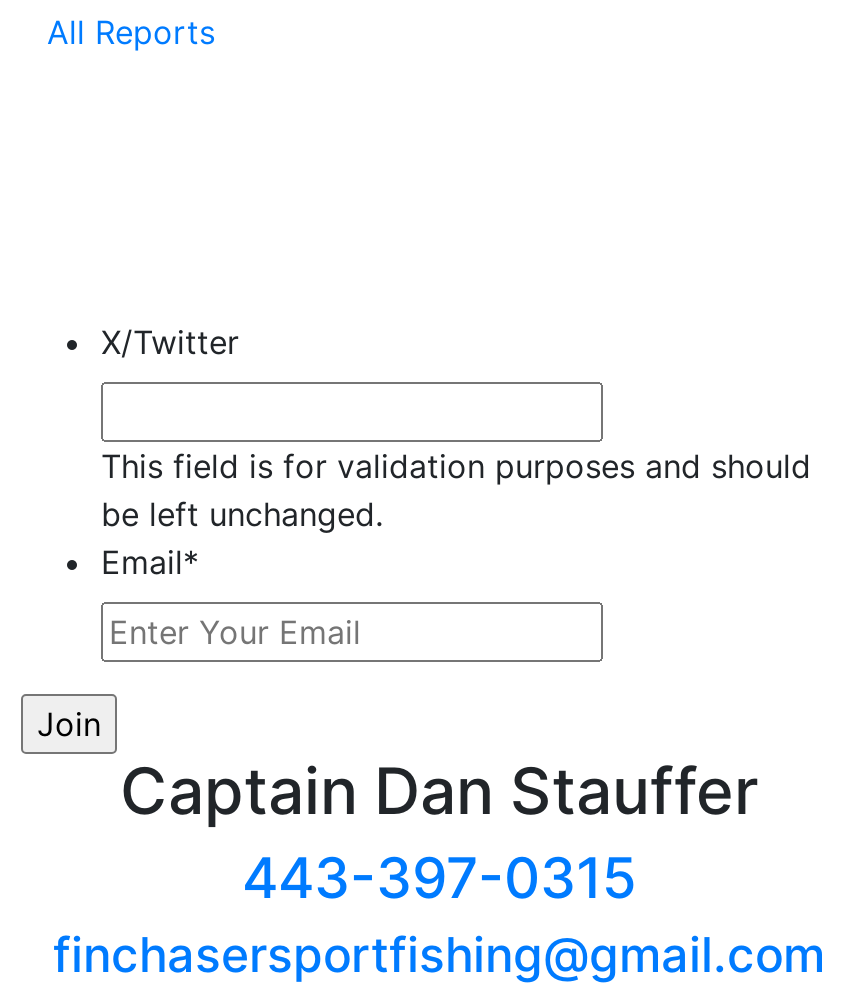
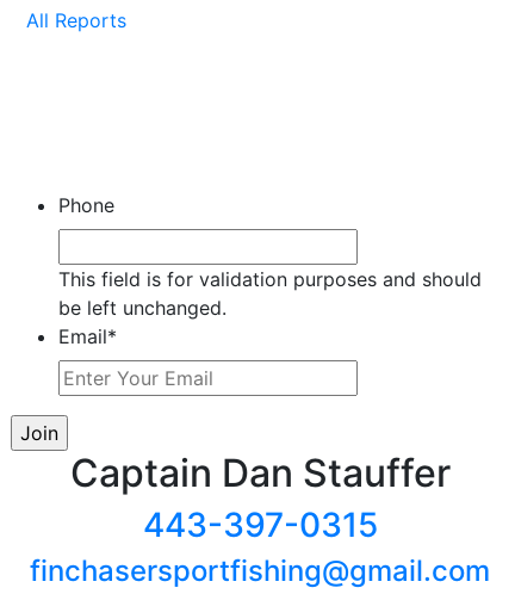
- X/Twitter
+ Phone
